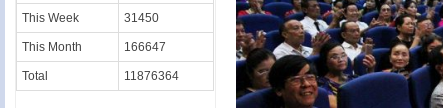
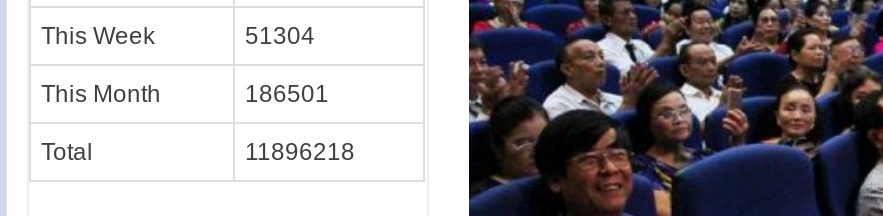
- 31450
+ 51304

- 166647
+ 186501

- 11876364
+ 11896218
